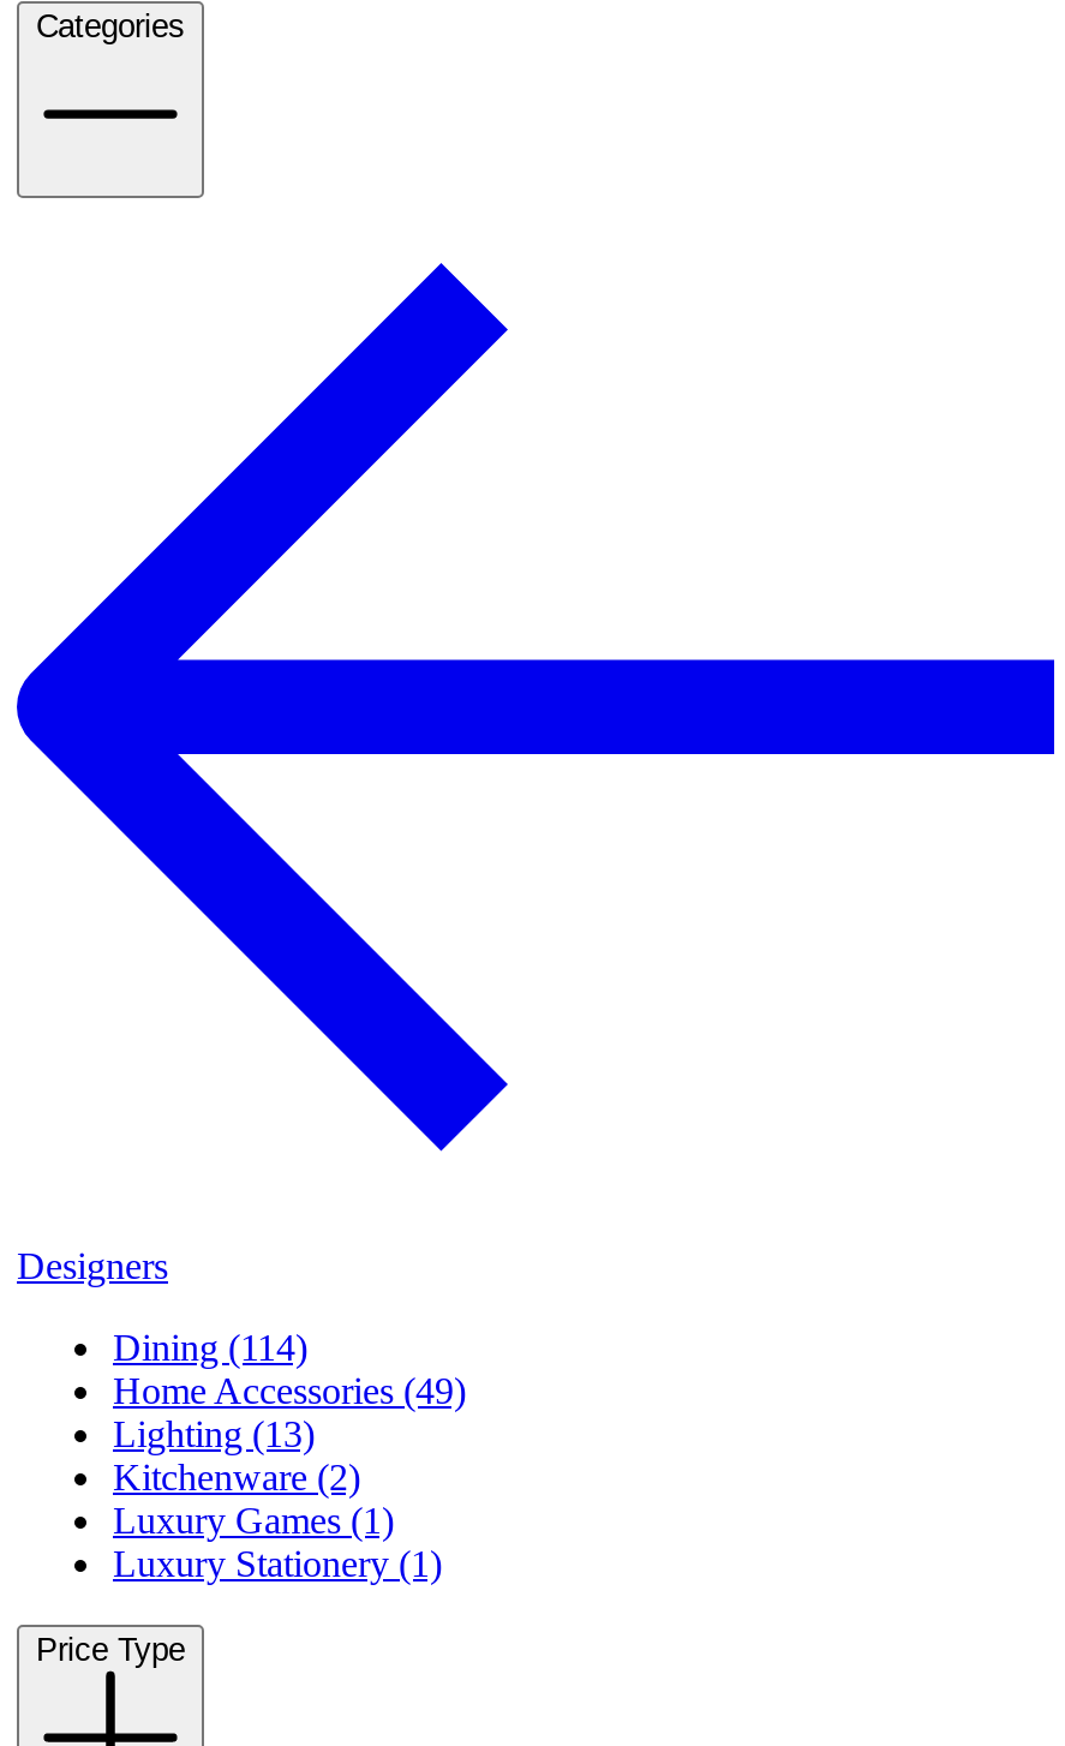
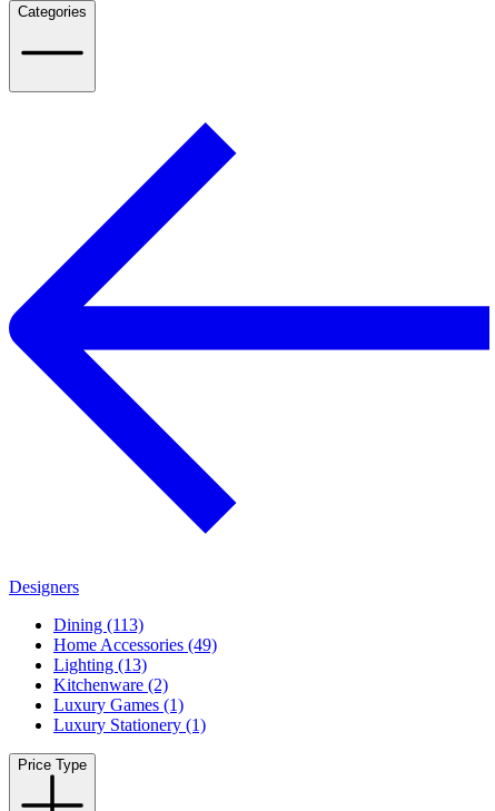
- Dining (114)
+ Dining (113)
